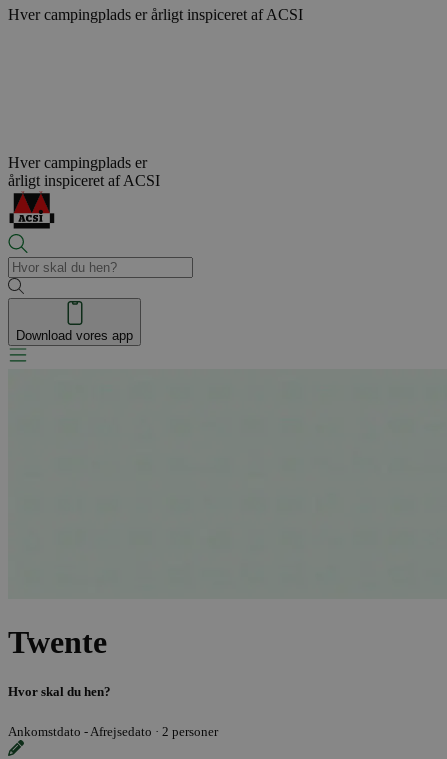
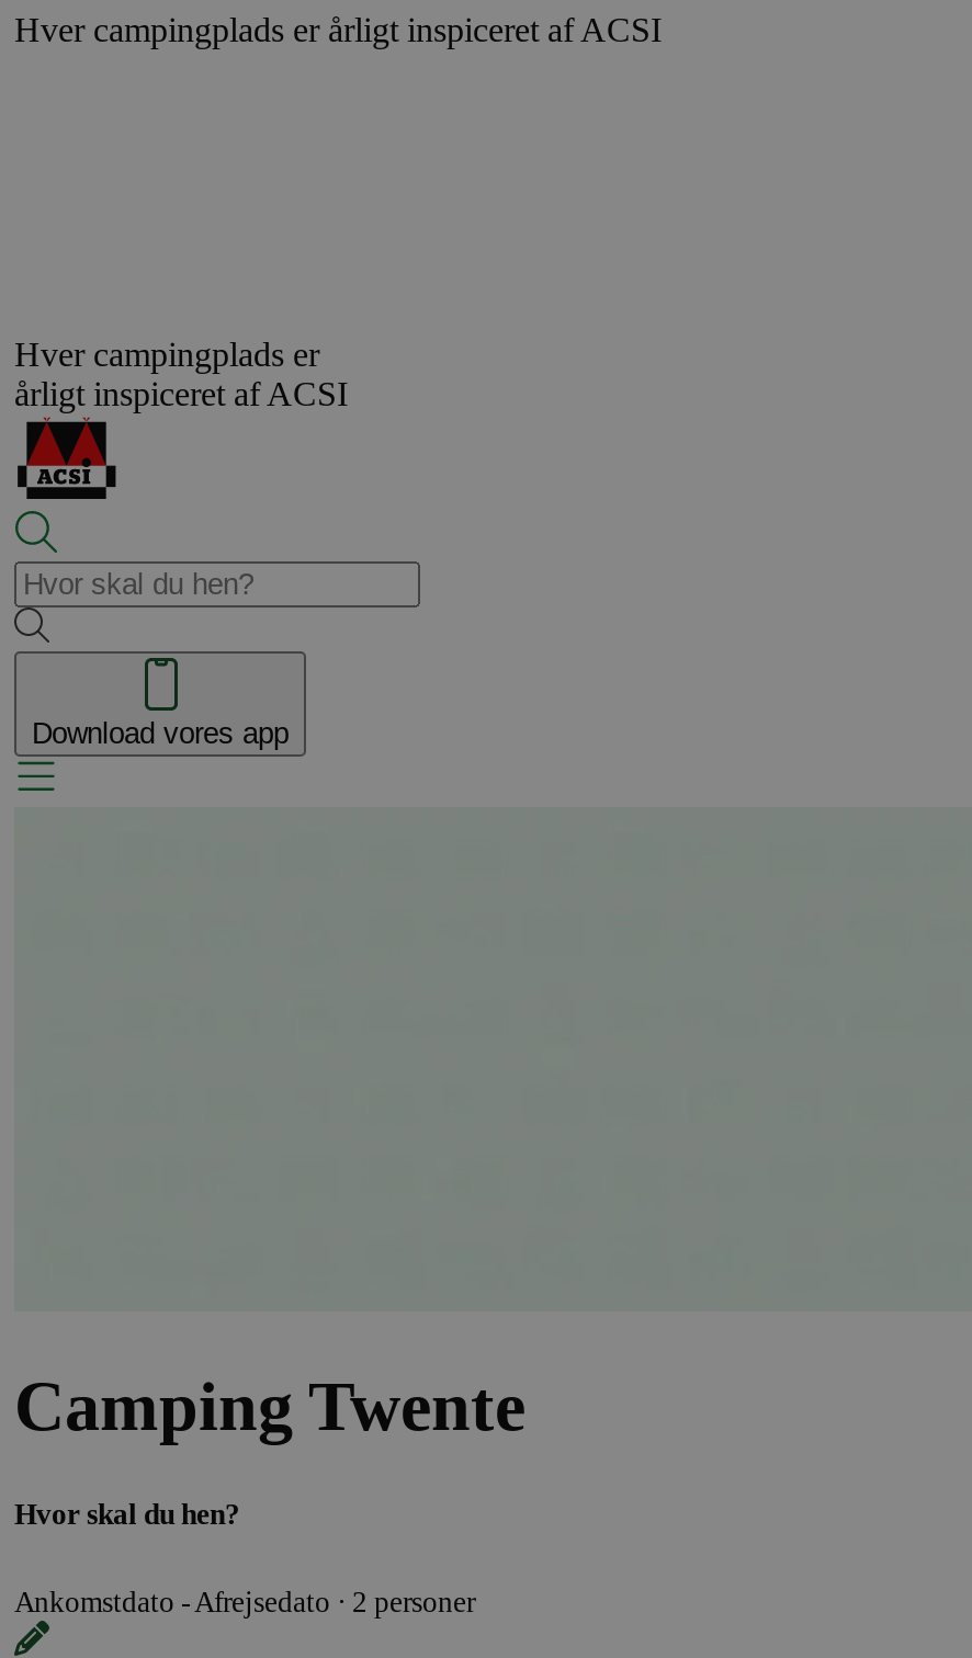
- Twente
+ Camping Twente
